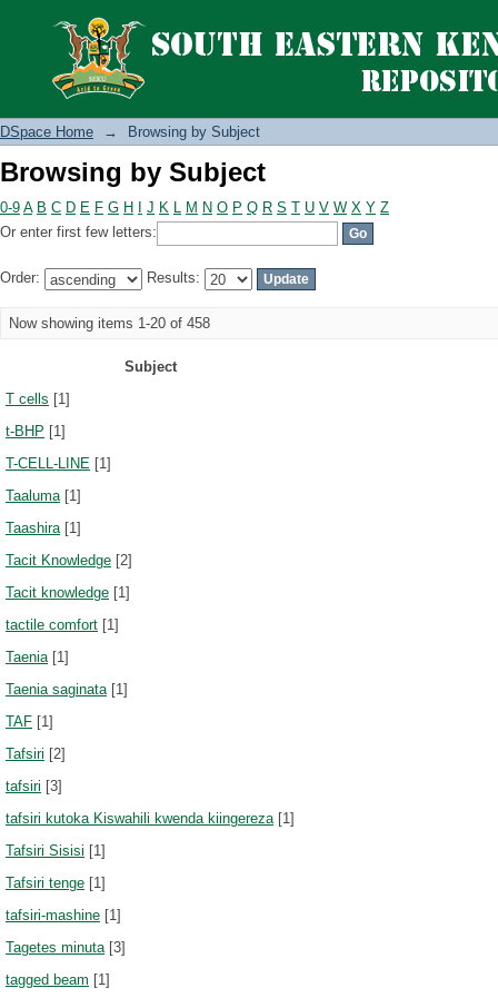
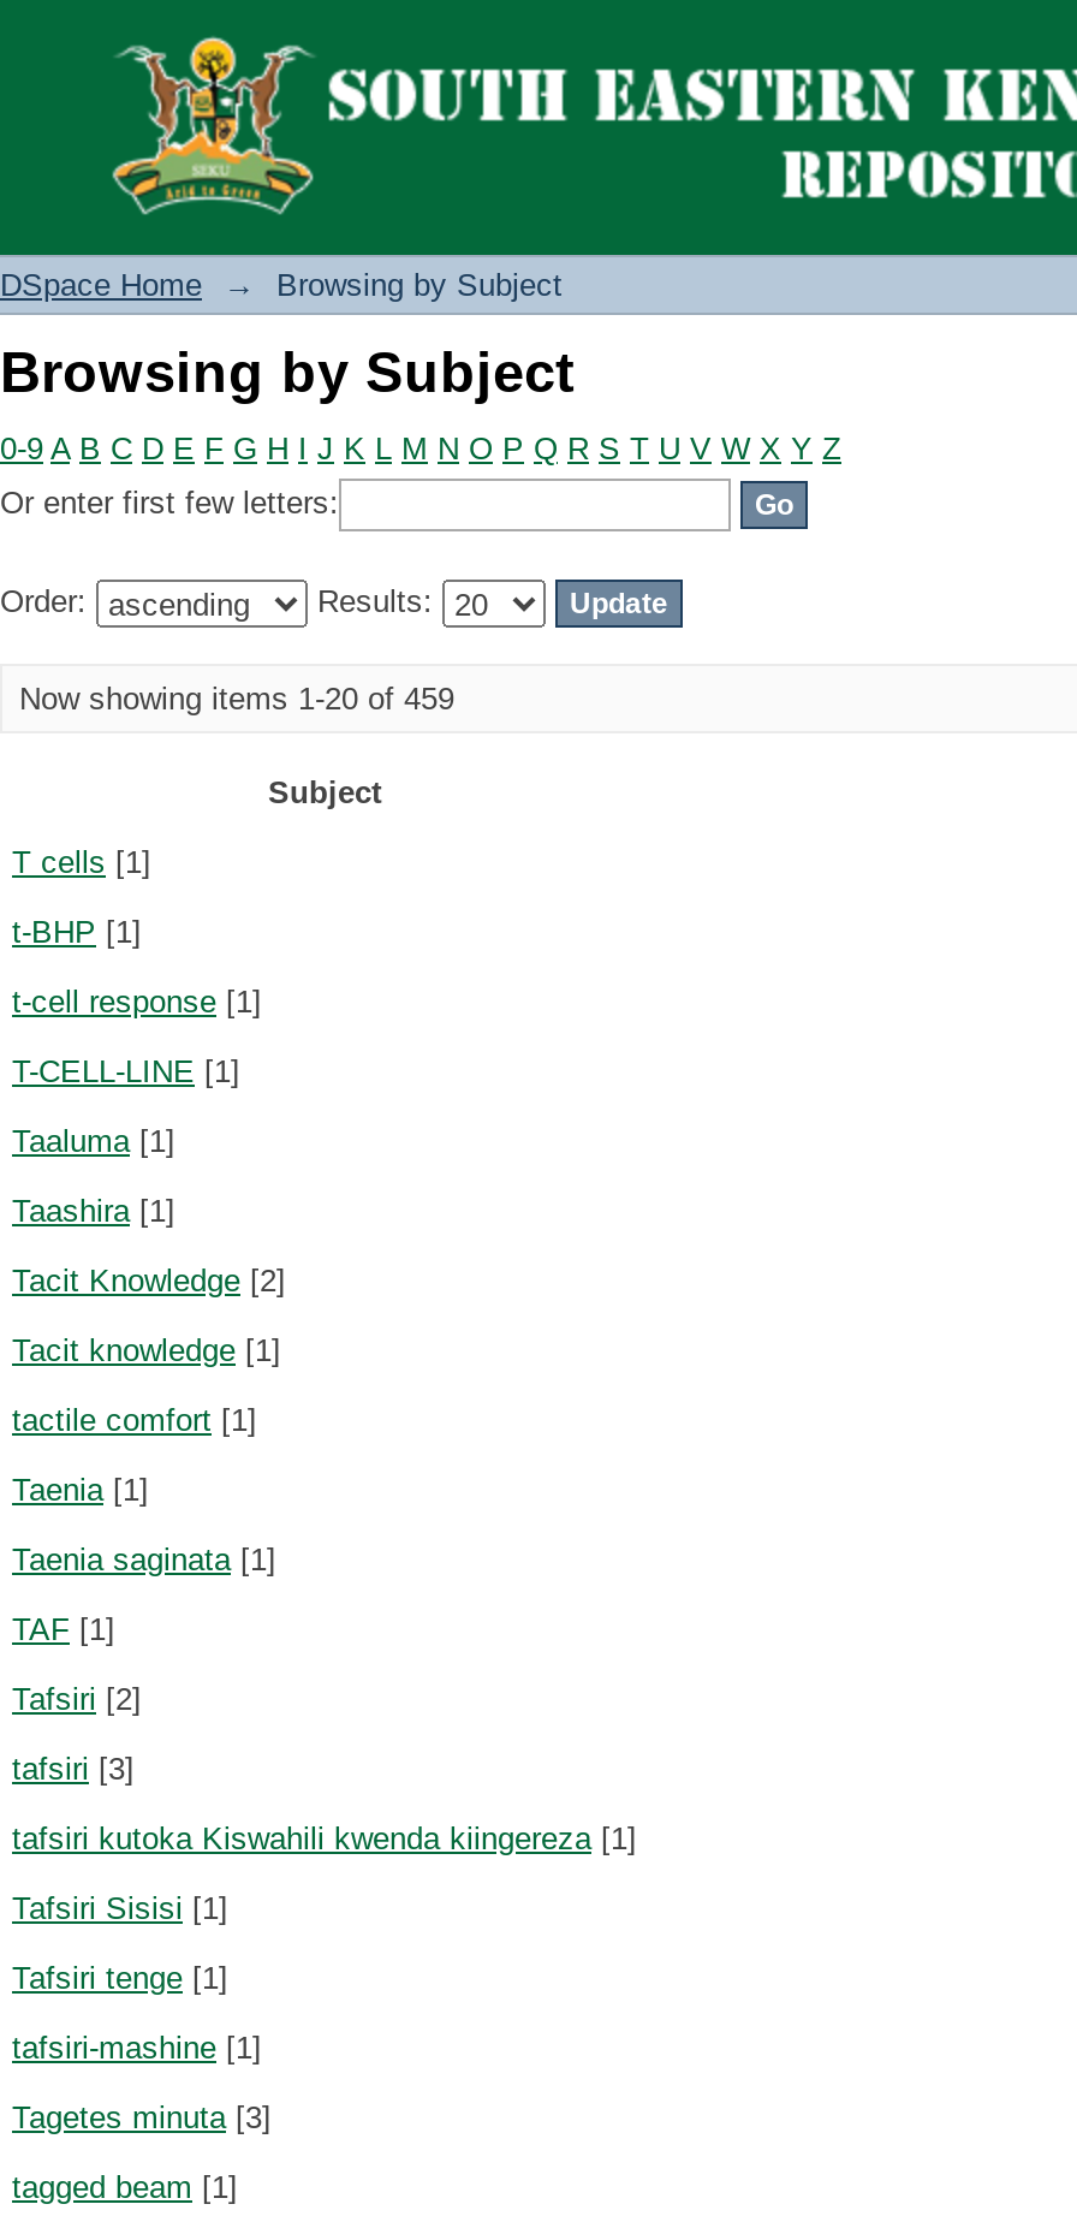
- Now showing items 1-20 of 458
+ Now showing items 1-20 of 459

+ t-cell response [1]
